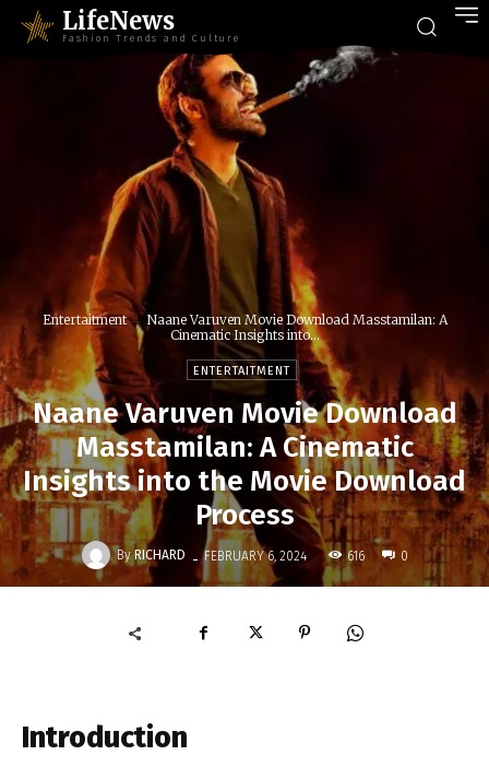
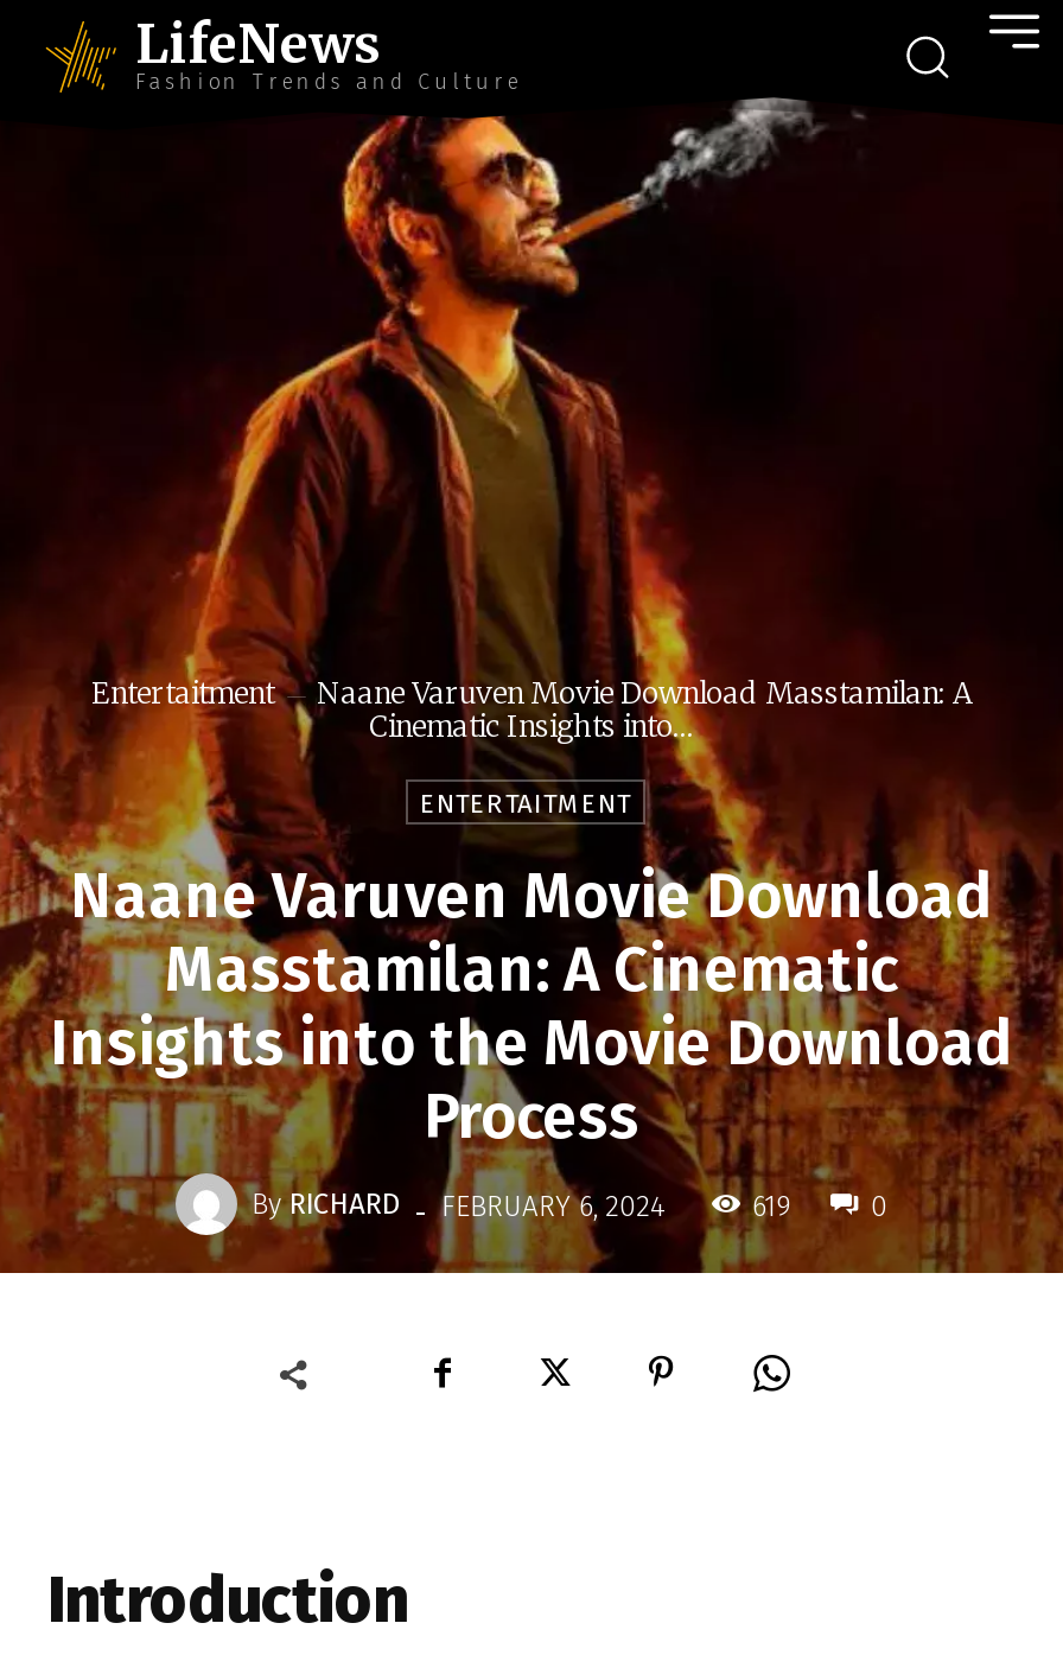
- 616
+ 619
